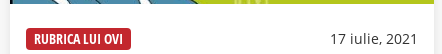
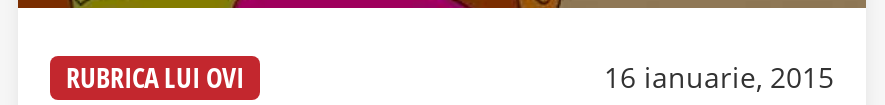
- 17 iulie, 2021
+ 16 ianuarie, 2015
